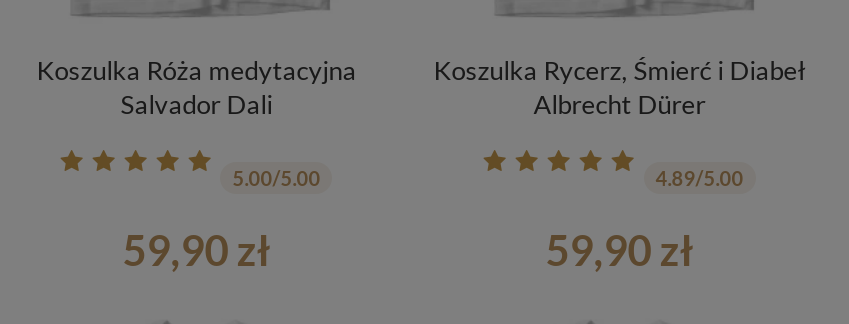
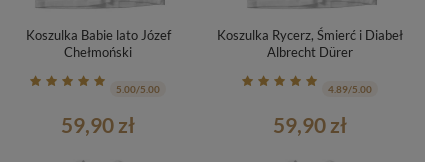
- Koszulka Róża medytacyjna
- Salvador Dali
+ Koszulka Babie lato Józef
+ Chełmoński
